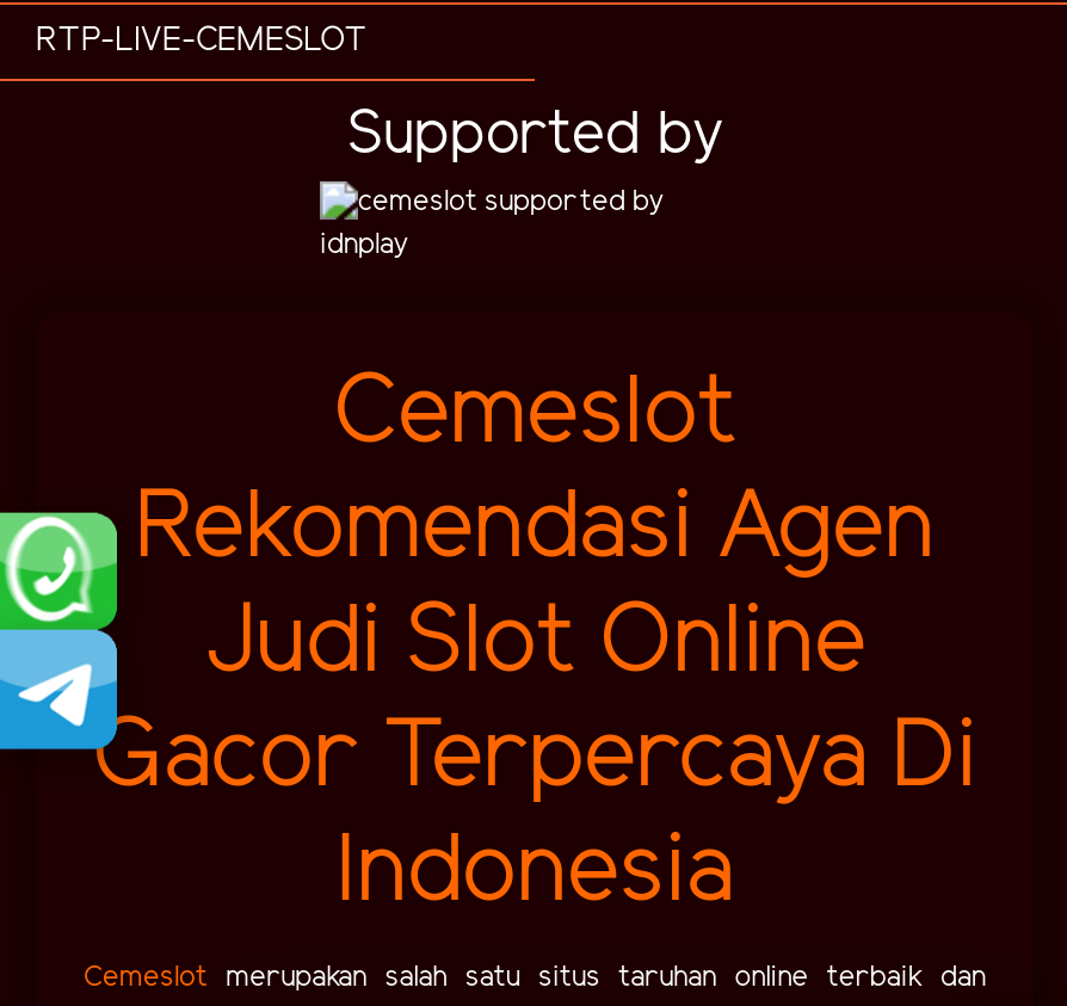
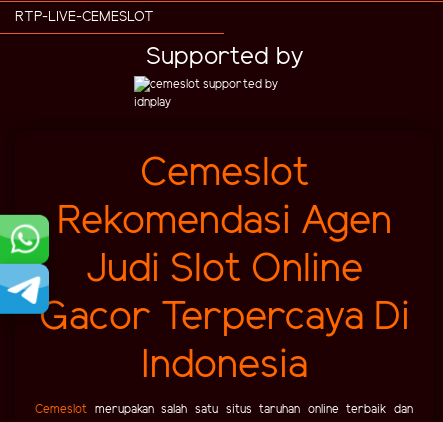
- [image]
+ [image]
